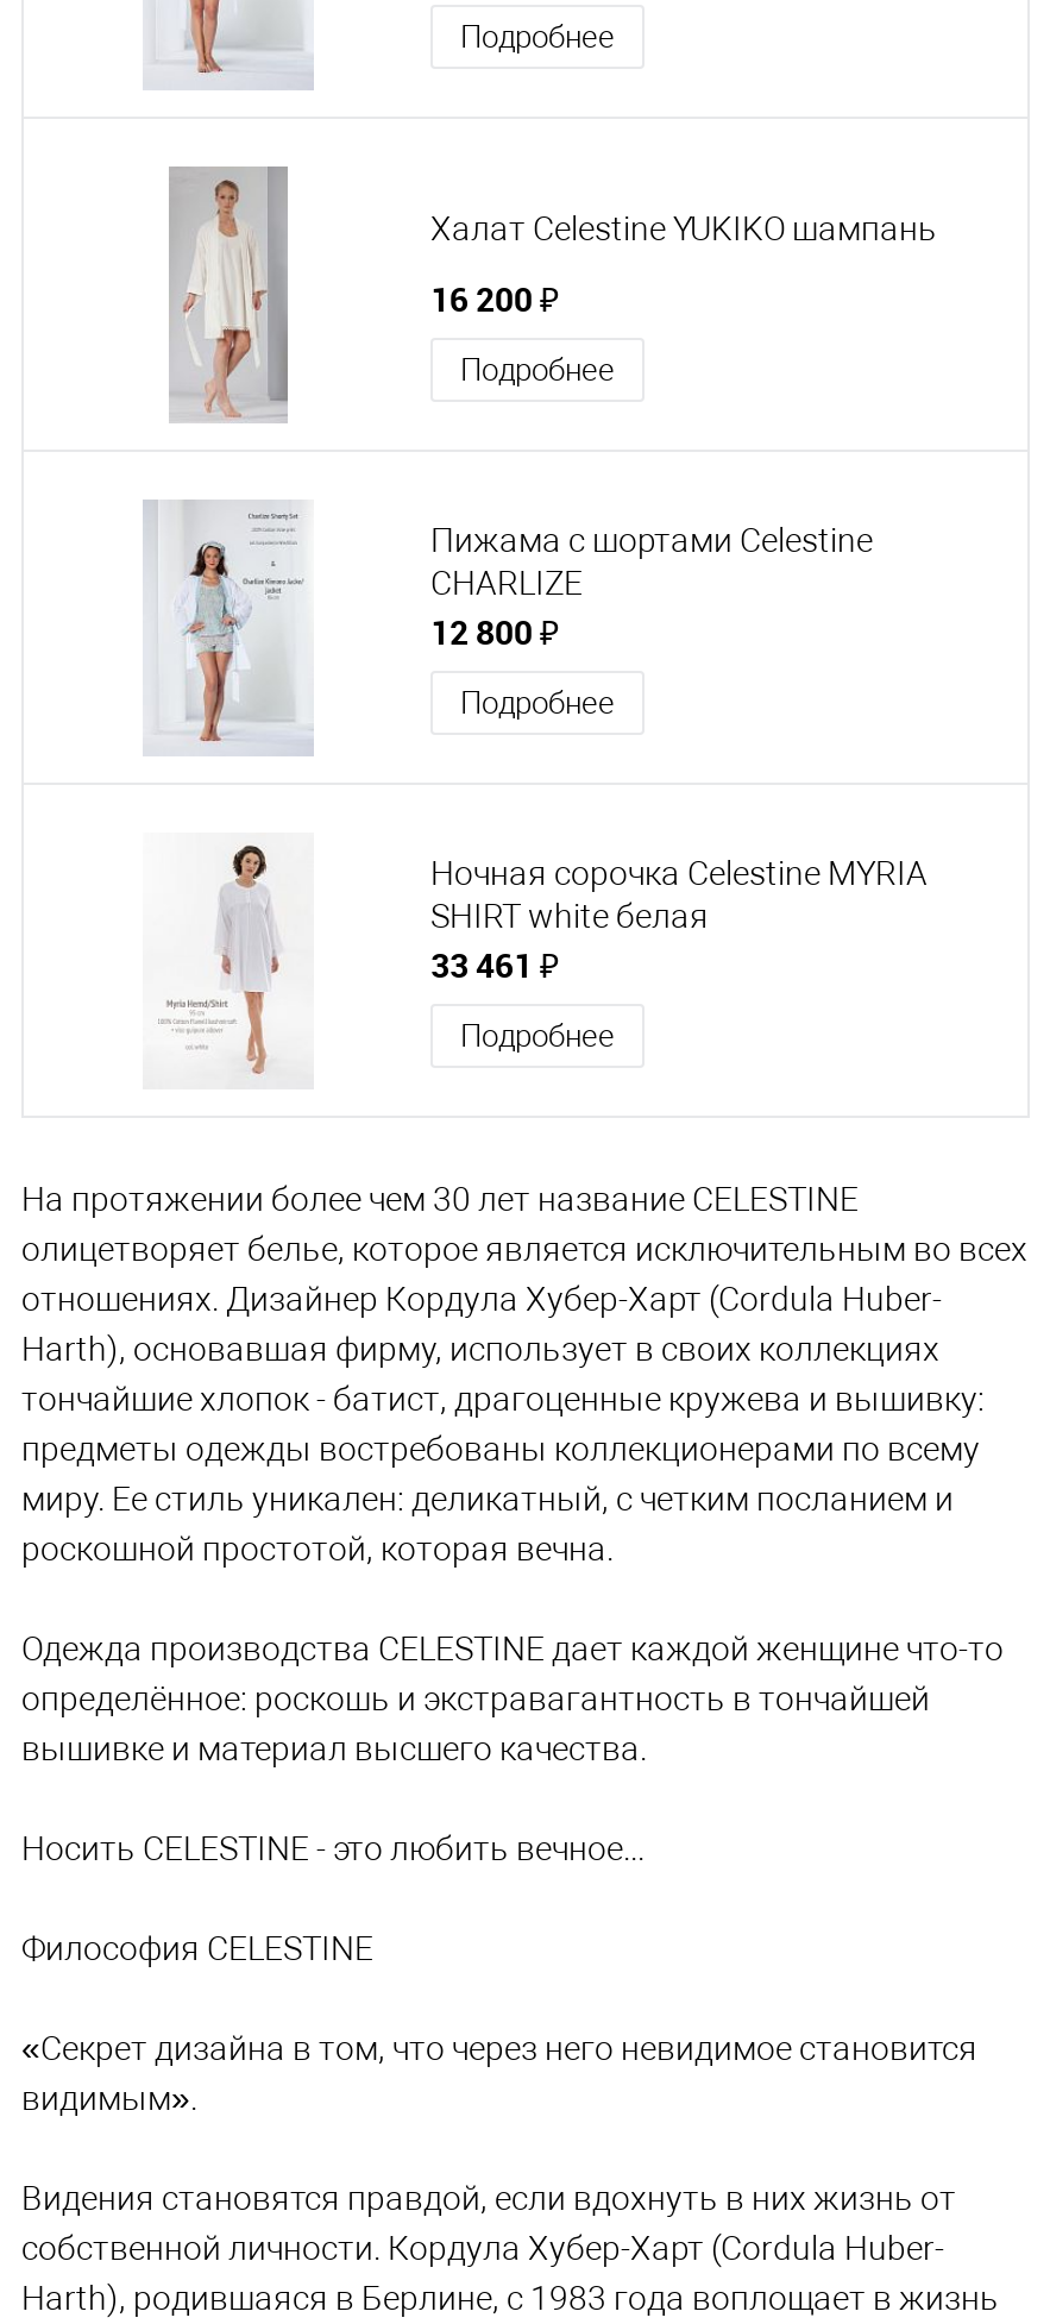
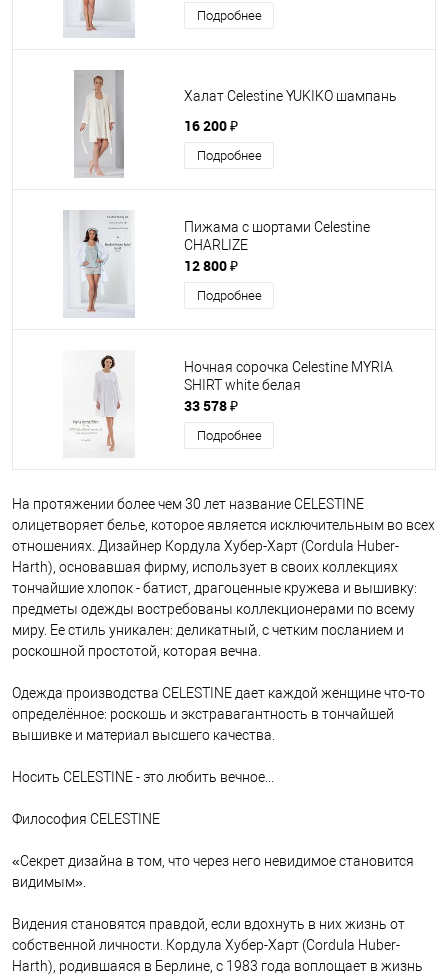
- 33 461 ₽
+ 33 578 ₽
